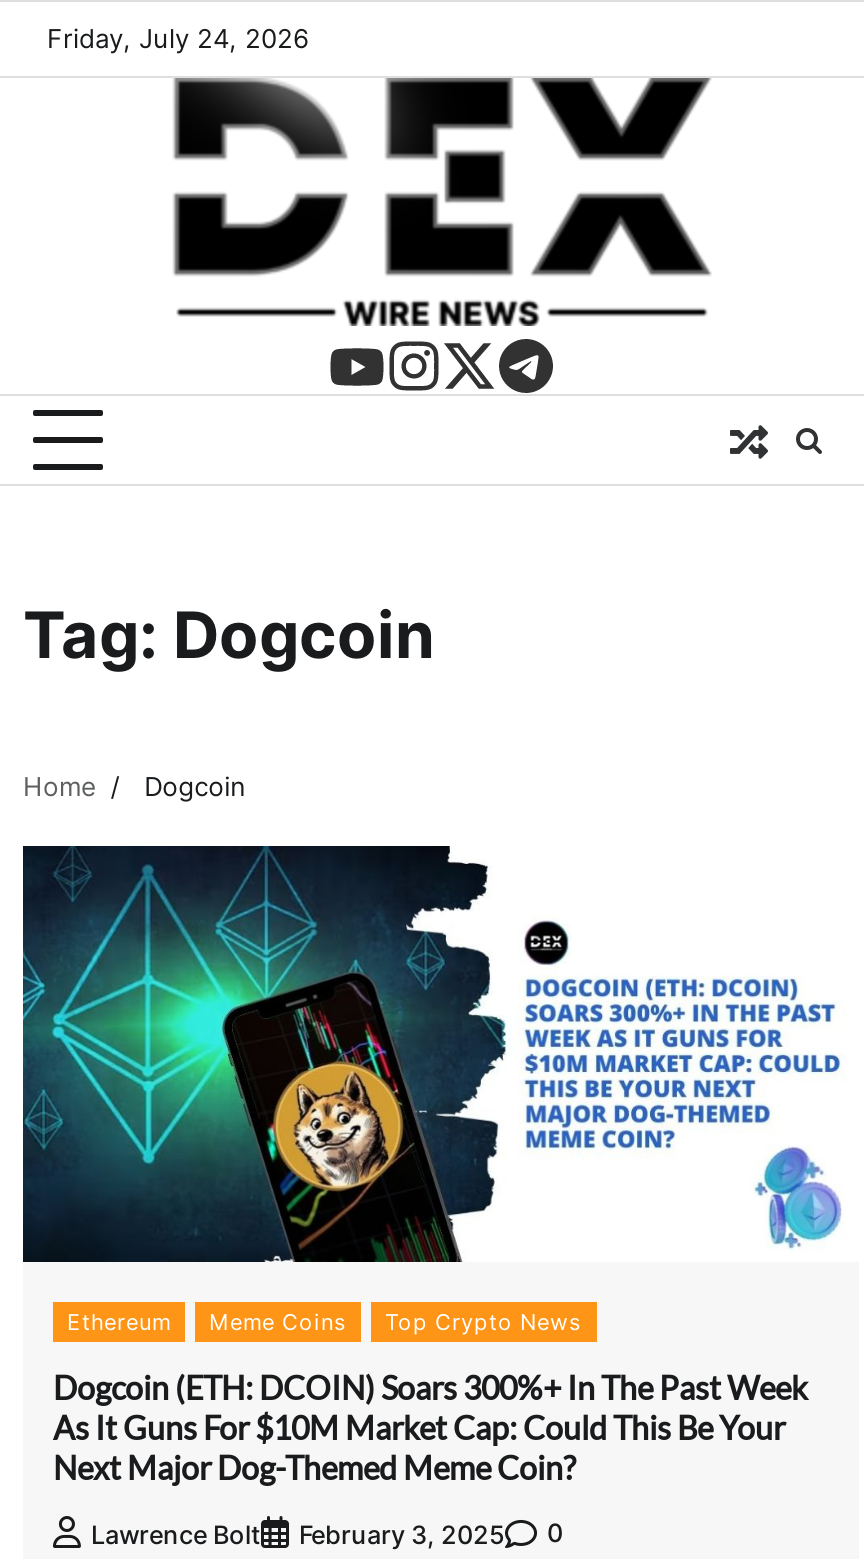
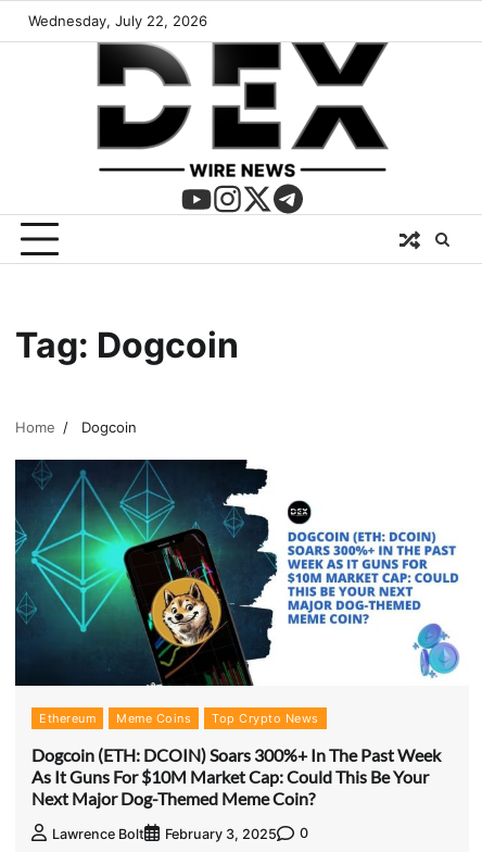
- Friday, July 24, 2026
+ Wednesday, July 22, 2026
